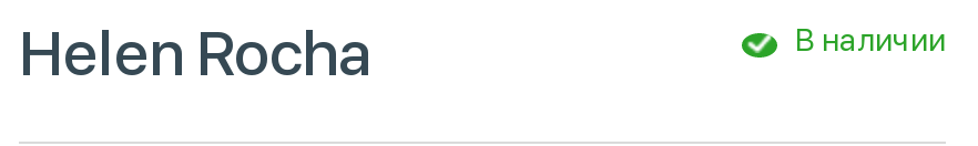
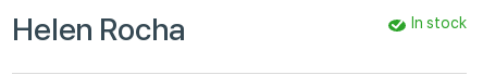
- В наличии
+ In stock
